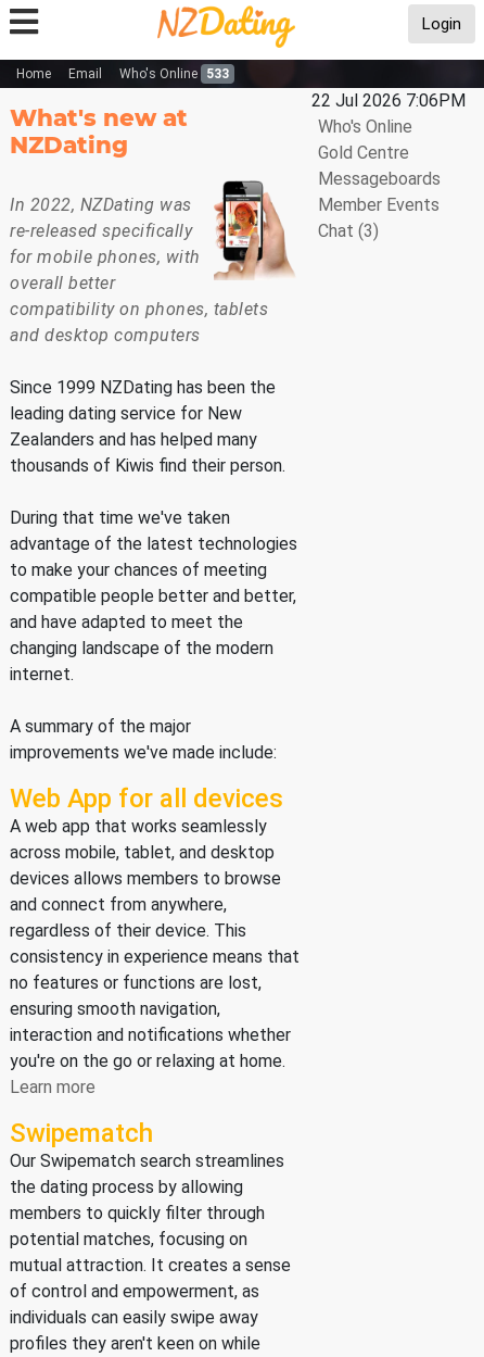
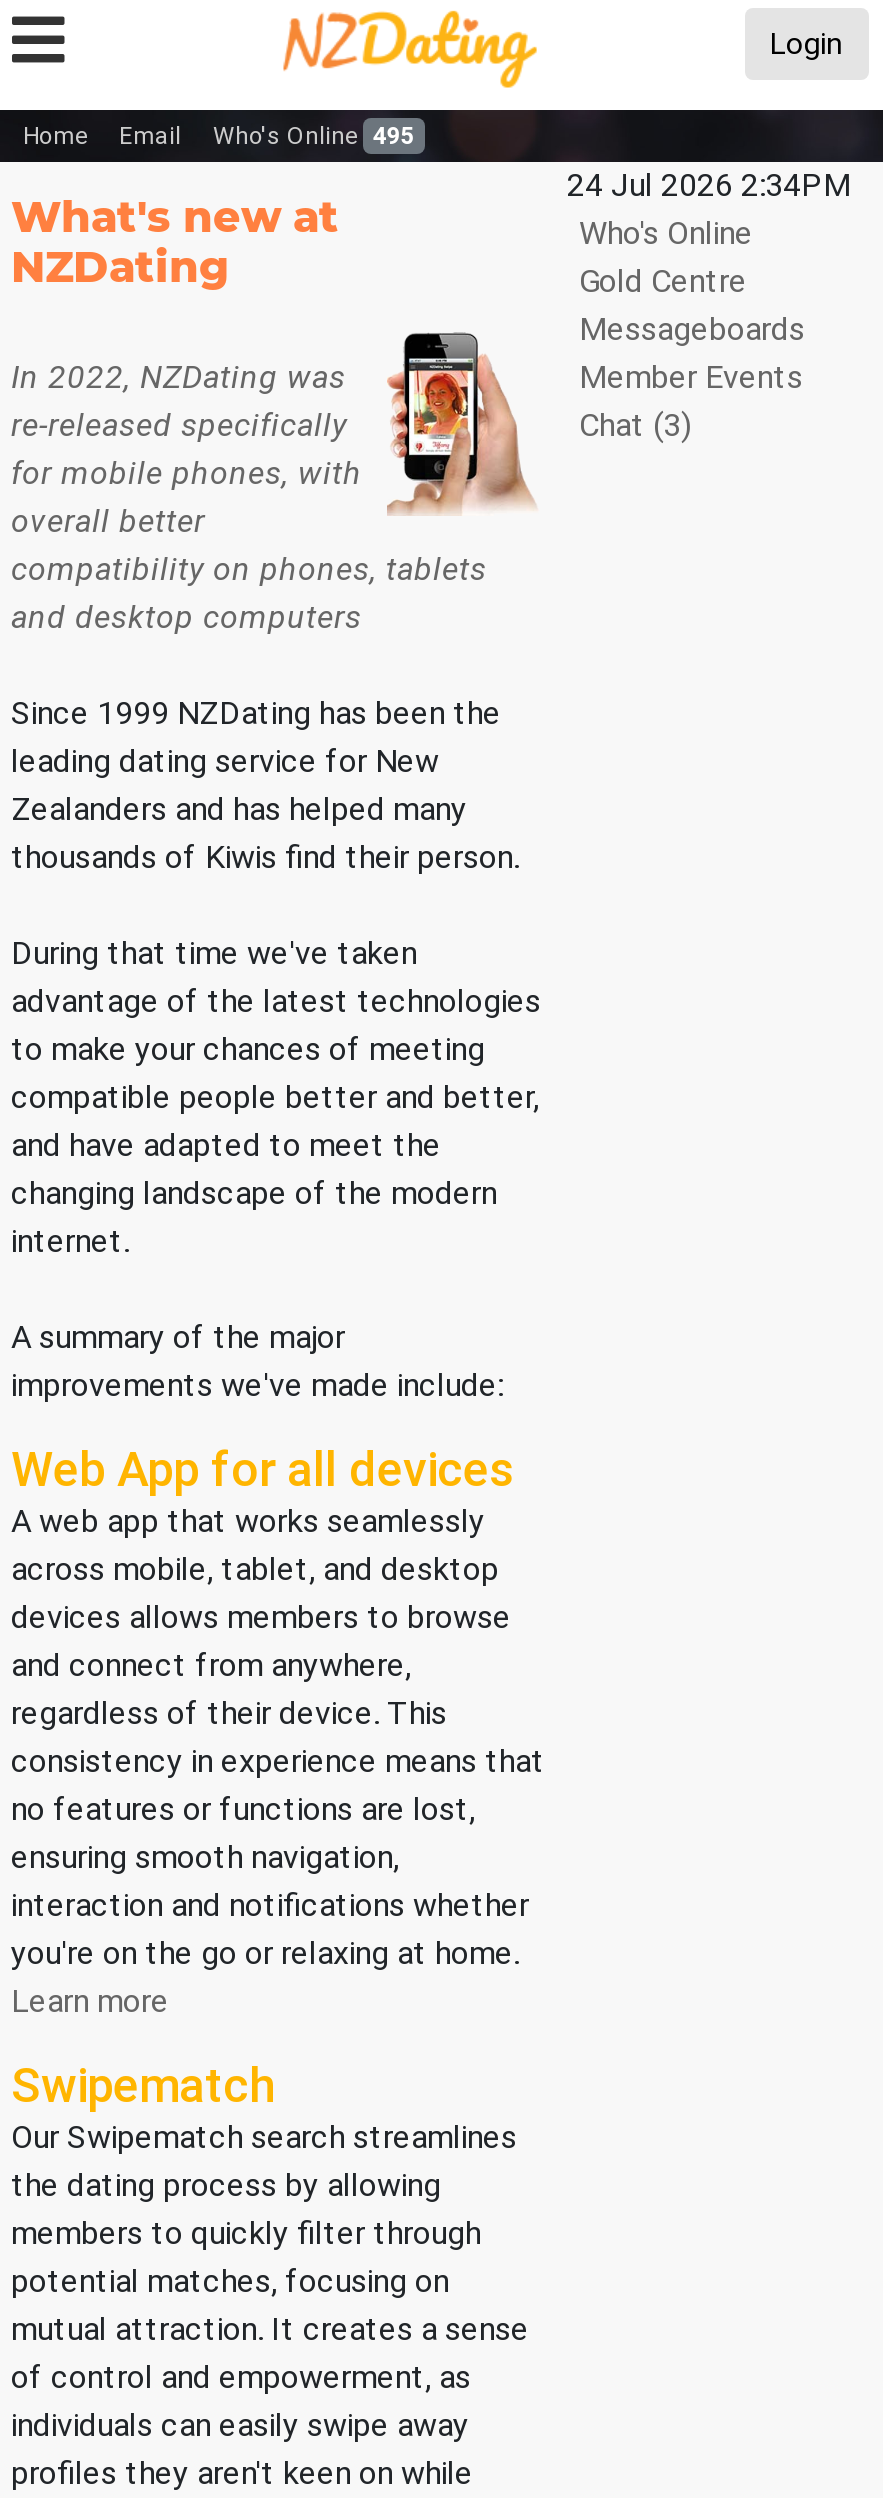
- Home Email Who's Online 533
+ Home Email Who's Online 495

- 22 Jul 2026 7:06PM
+ 24 Jul 2026 2:34PM
